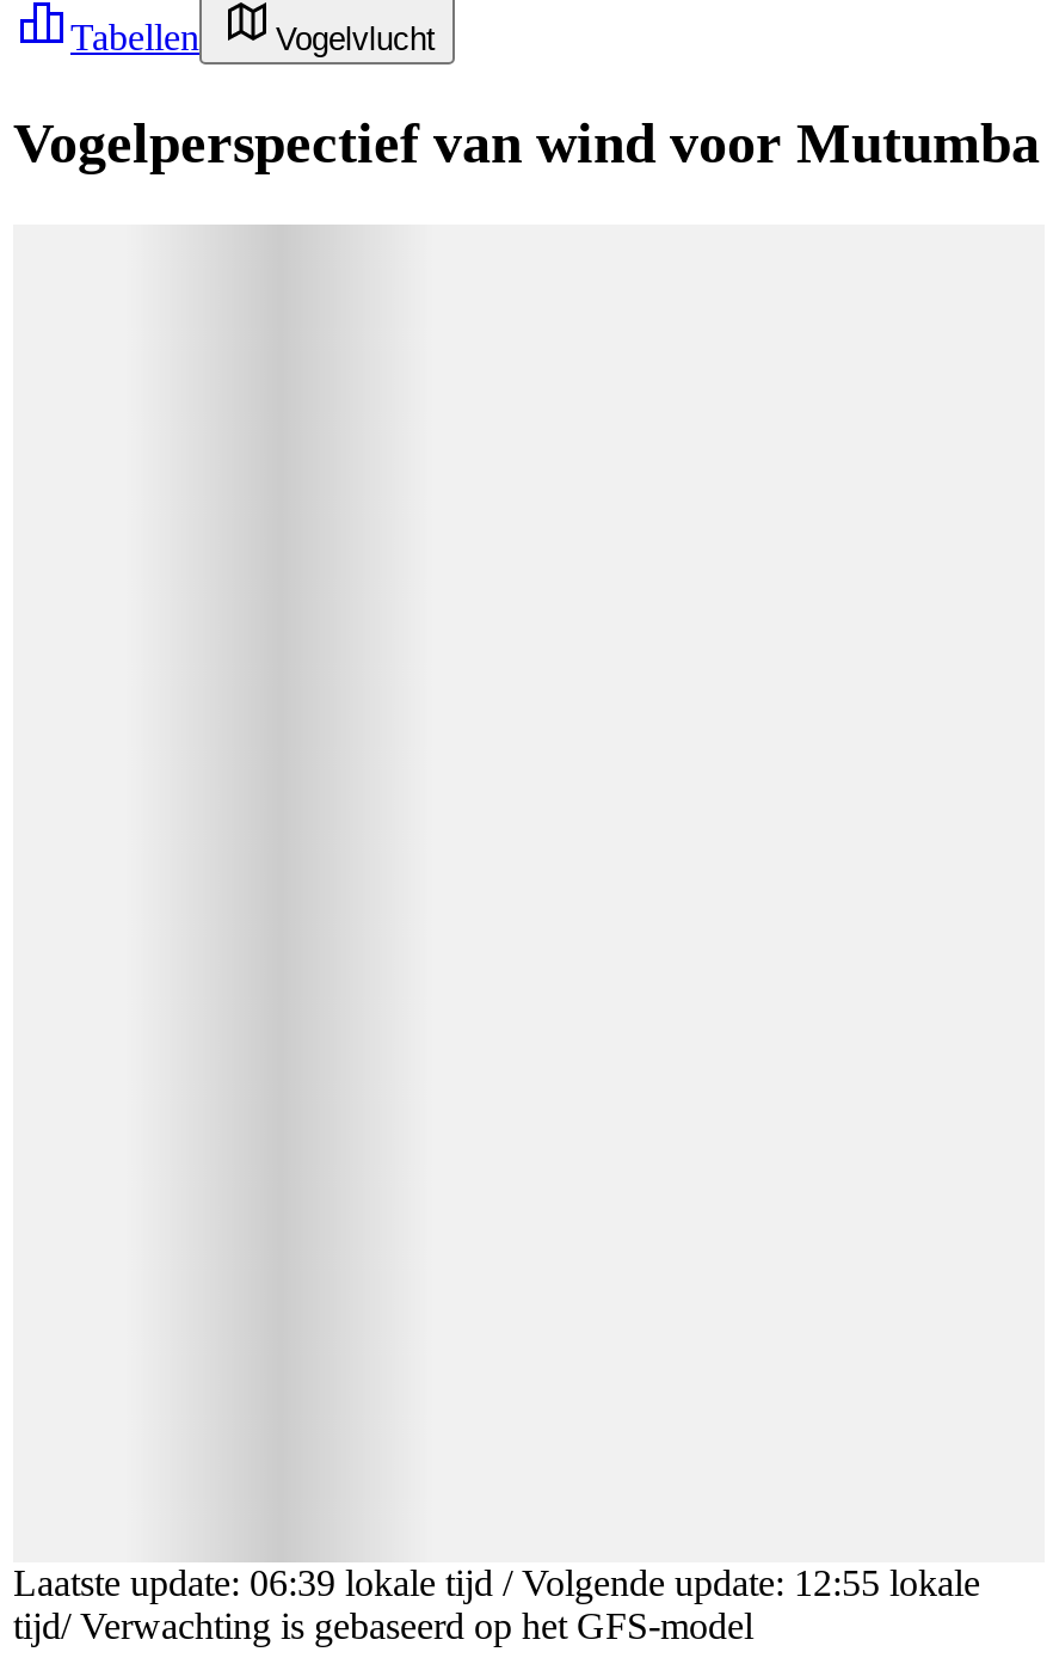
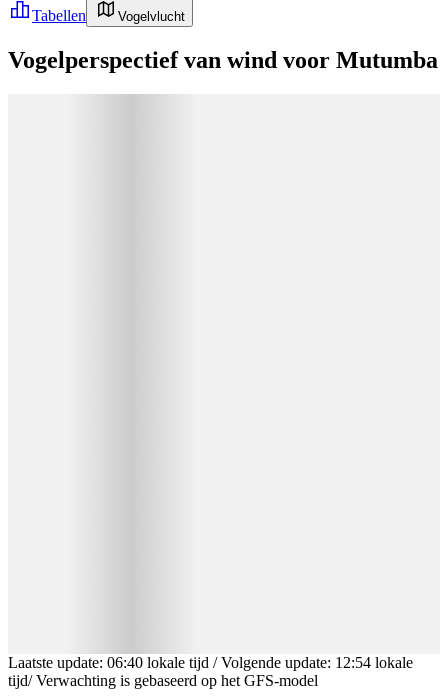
- Laatste update: 06:39 lokale tijd / Volgende update: 12:55 lokale
+ Laatste update: 06:40 lokale tijd / Volgende update: 12:54 lokale
